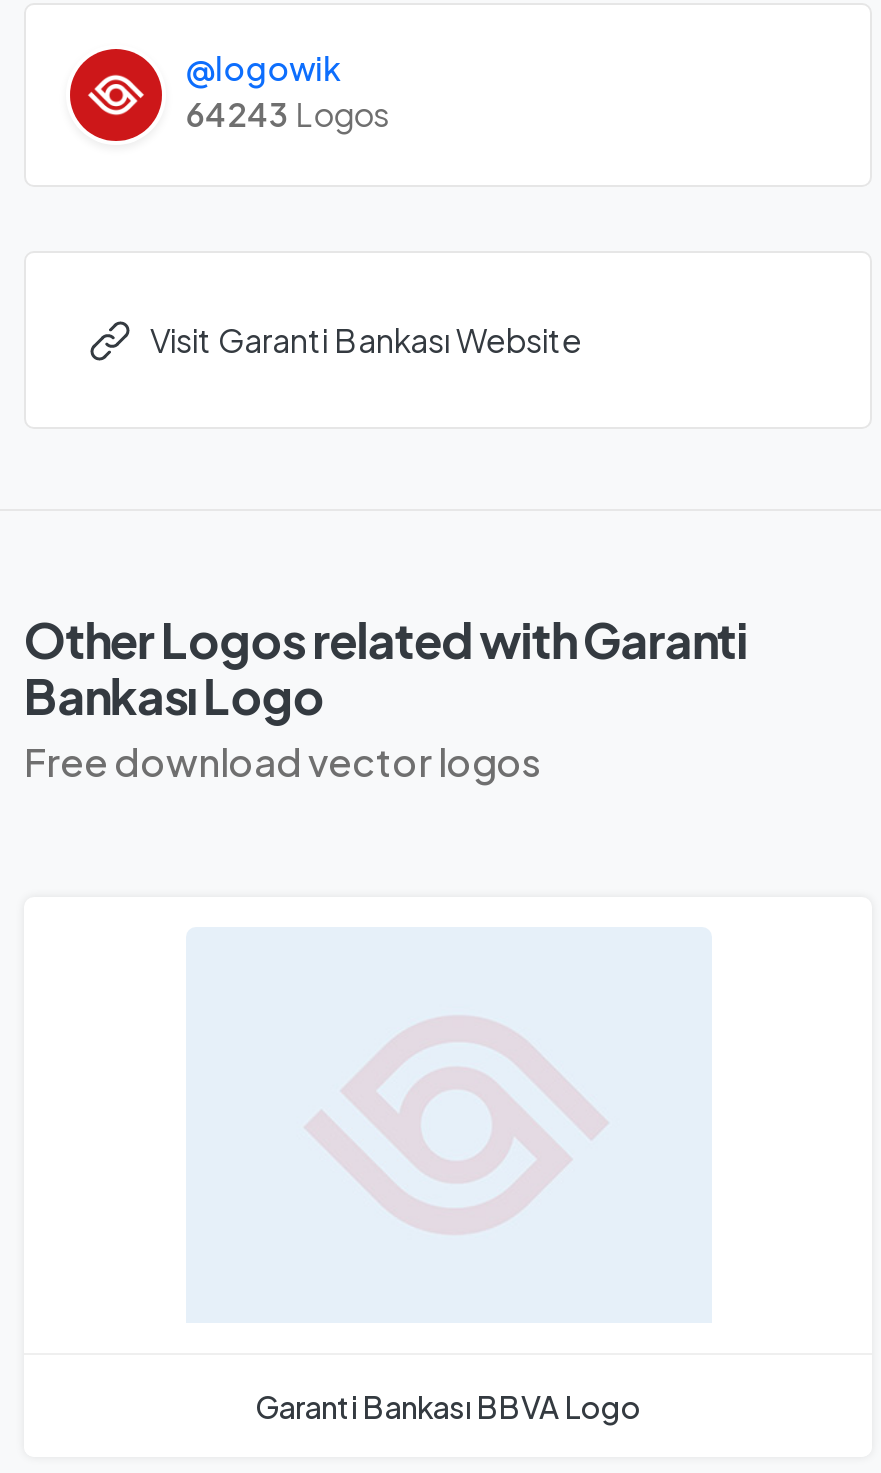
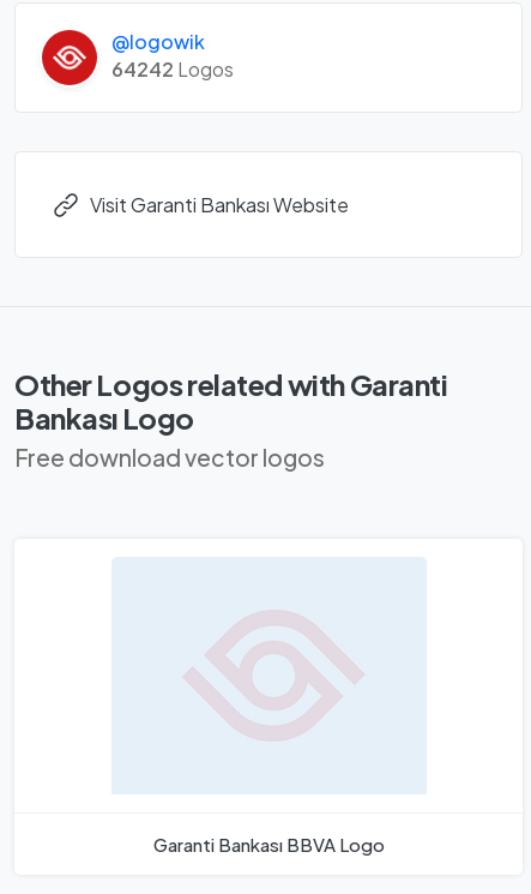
- 64243 Logos
+ 64242 Logos
